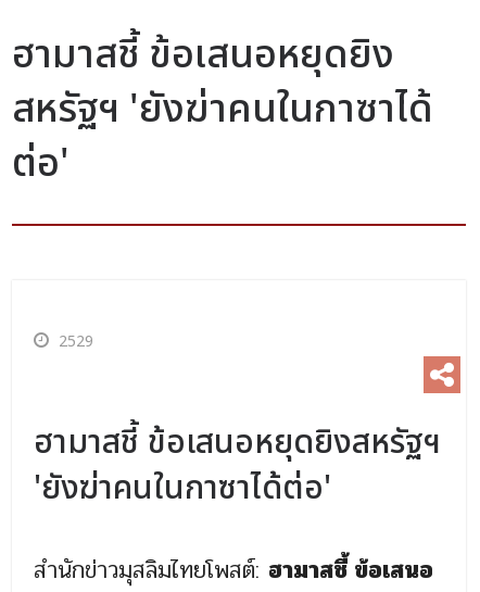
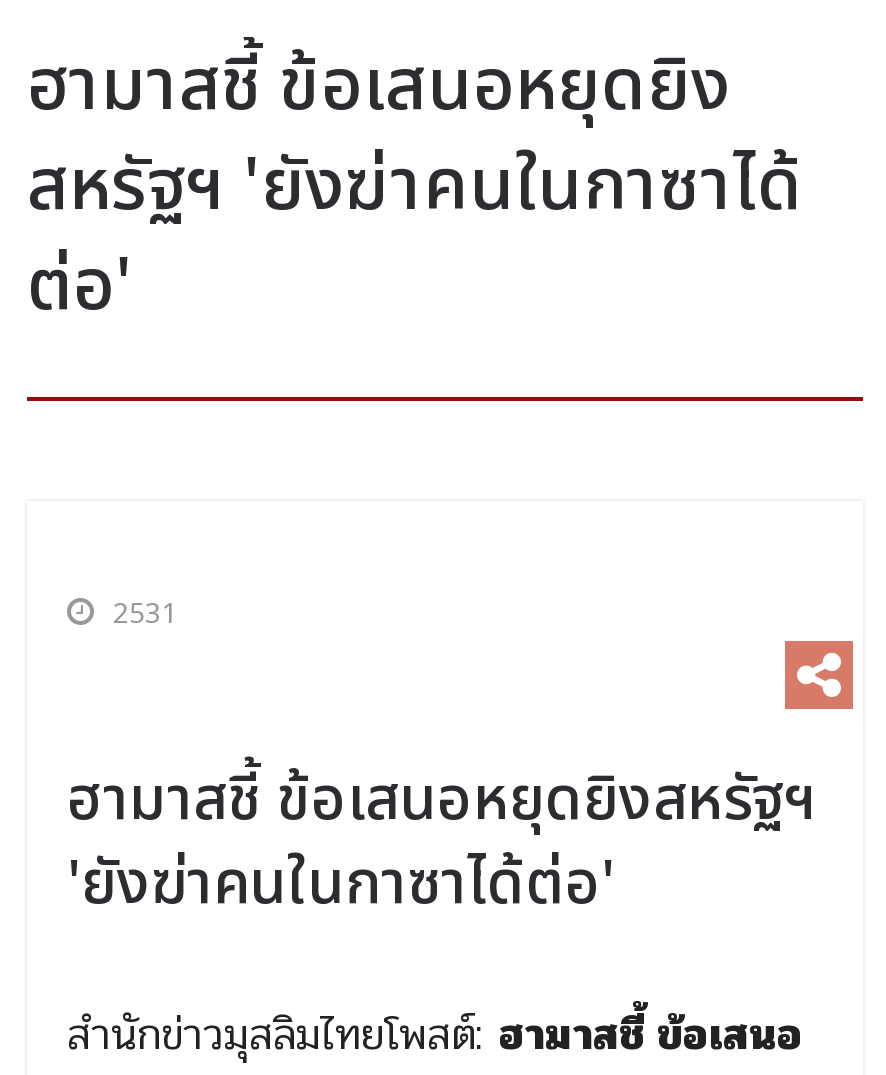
- 2529
+ 2531
